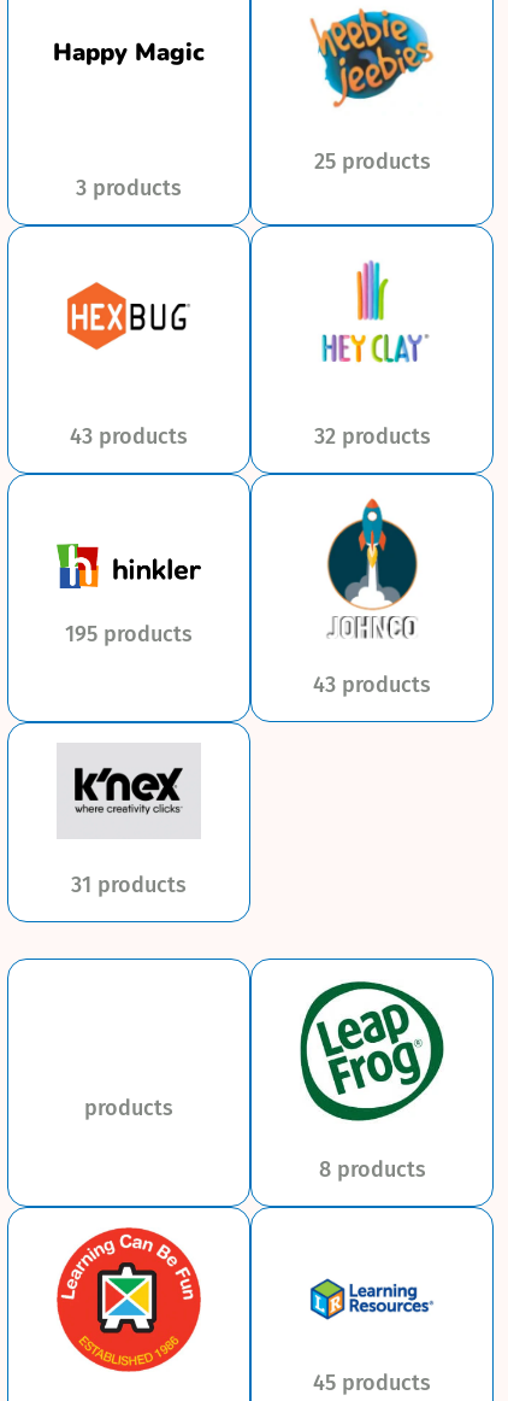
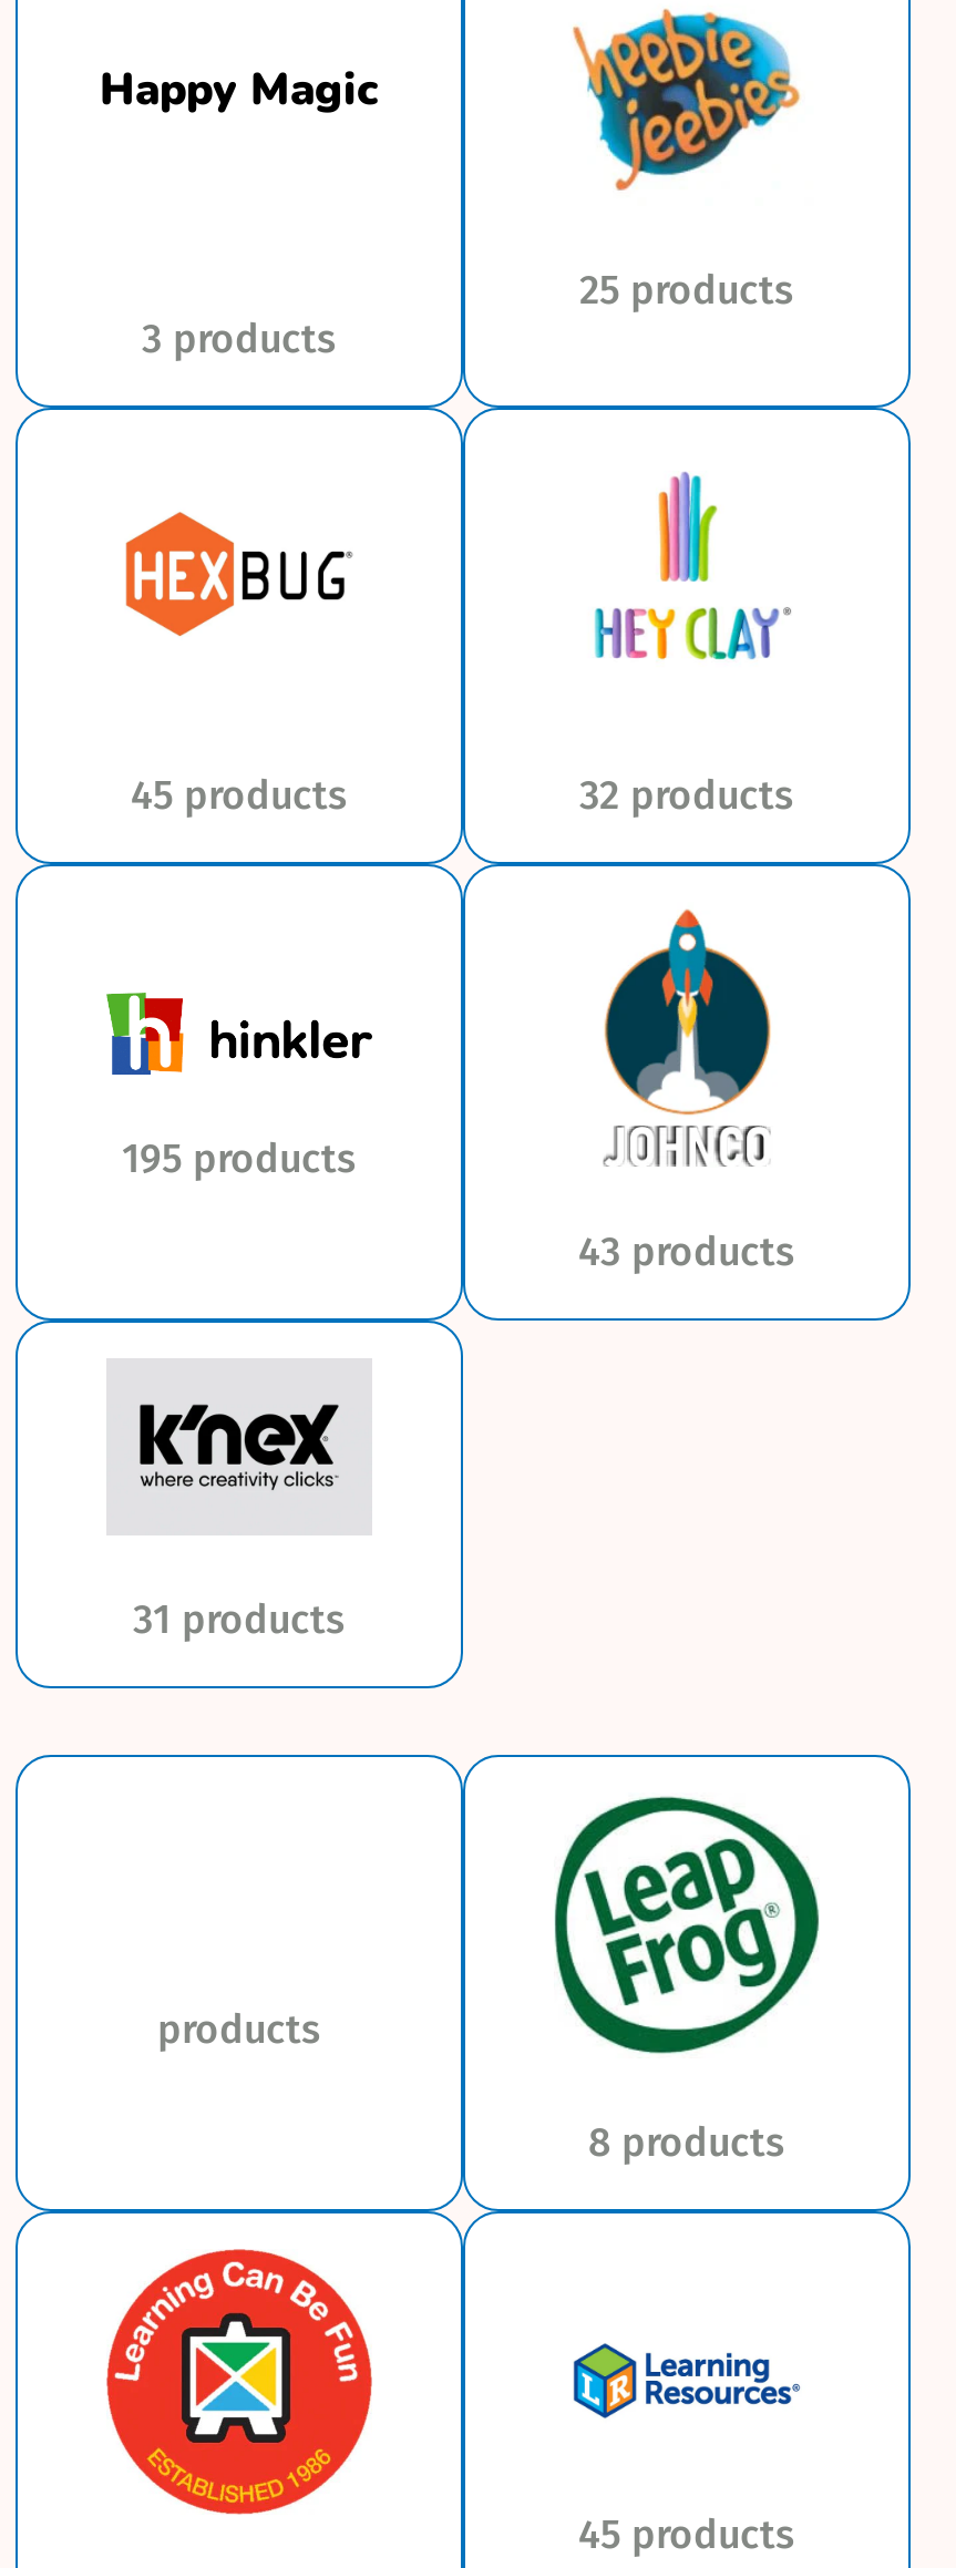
- 43 products
+ 45 products
